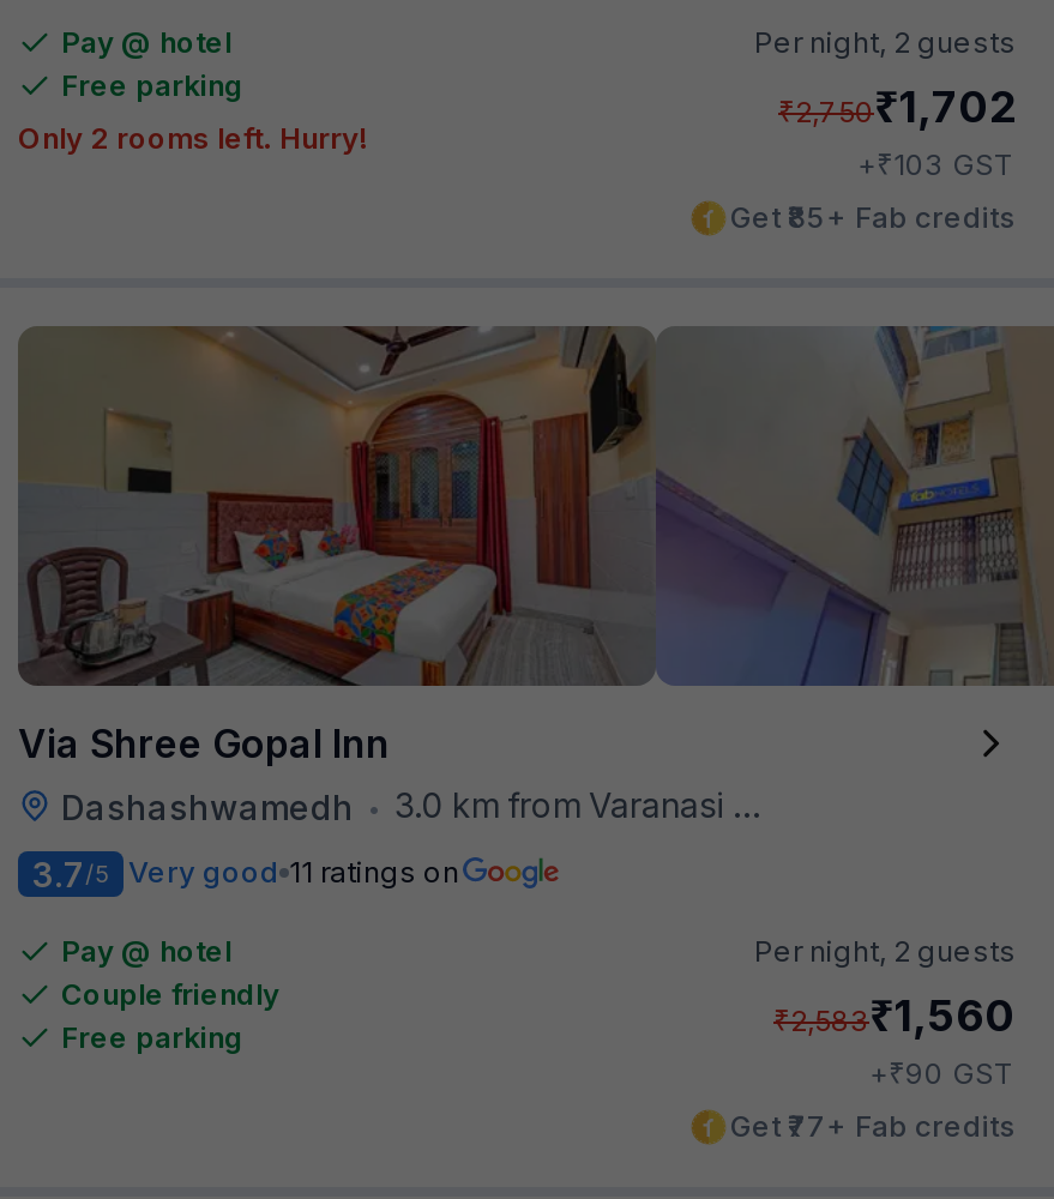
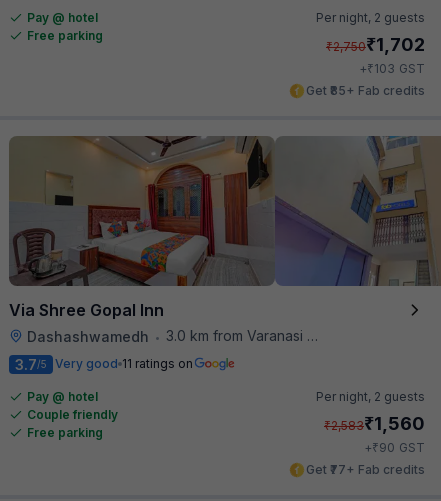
- Only 2 rooms left. Hurry!
